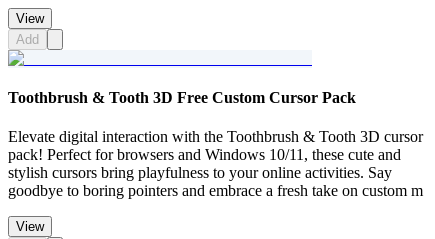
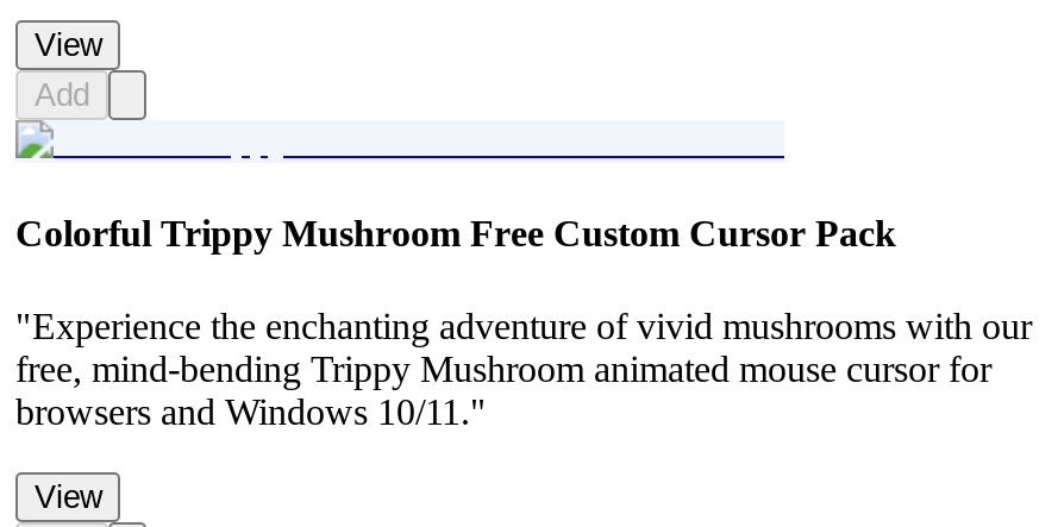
- Toothbrush & Tooth 3D Free Custom Cursor Pack
+ Colorful Trippy Mushroom Free Custom Cursor Pack

- Elevate digital interaction with the Toothbrush & Tooth 3D cursor
- pack! Perfect for browsers and Windows 10/11, these cute and
- stylish cursors bring playfulness to your online activities. Say
- goodbye to boring pointers and embrace a fresh take on custom m
+ "Experience the enchanting adventure of vivid mushrooms with our
+ free, mind-bending Trippy Mushroom animated mouse cursor for
+ browsers and Windows 10/11."
